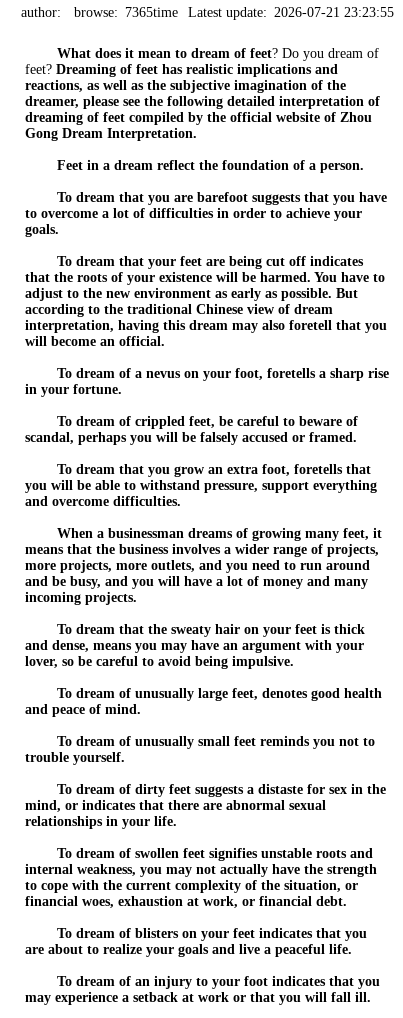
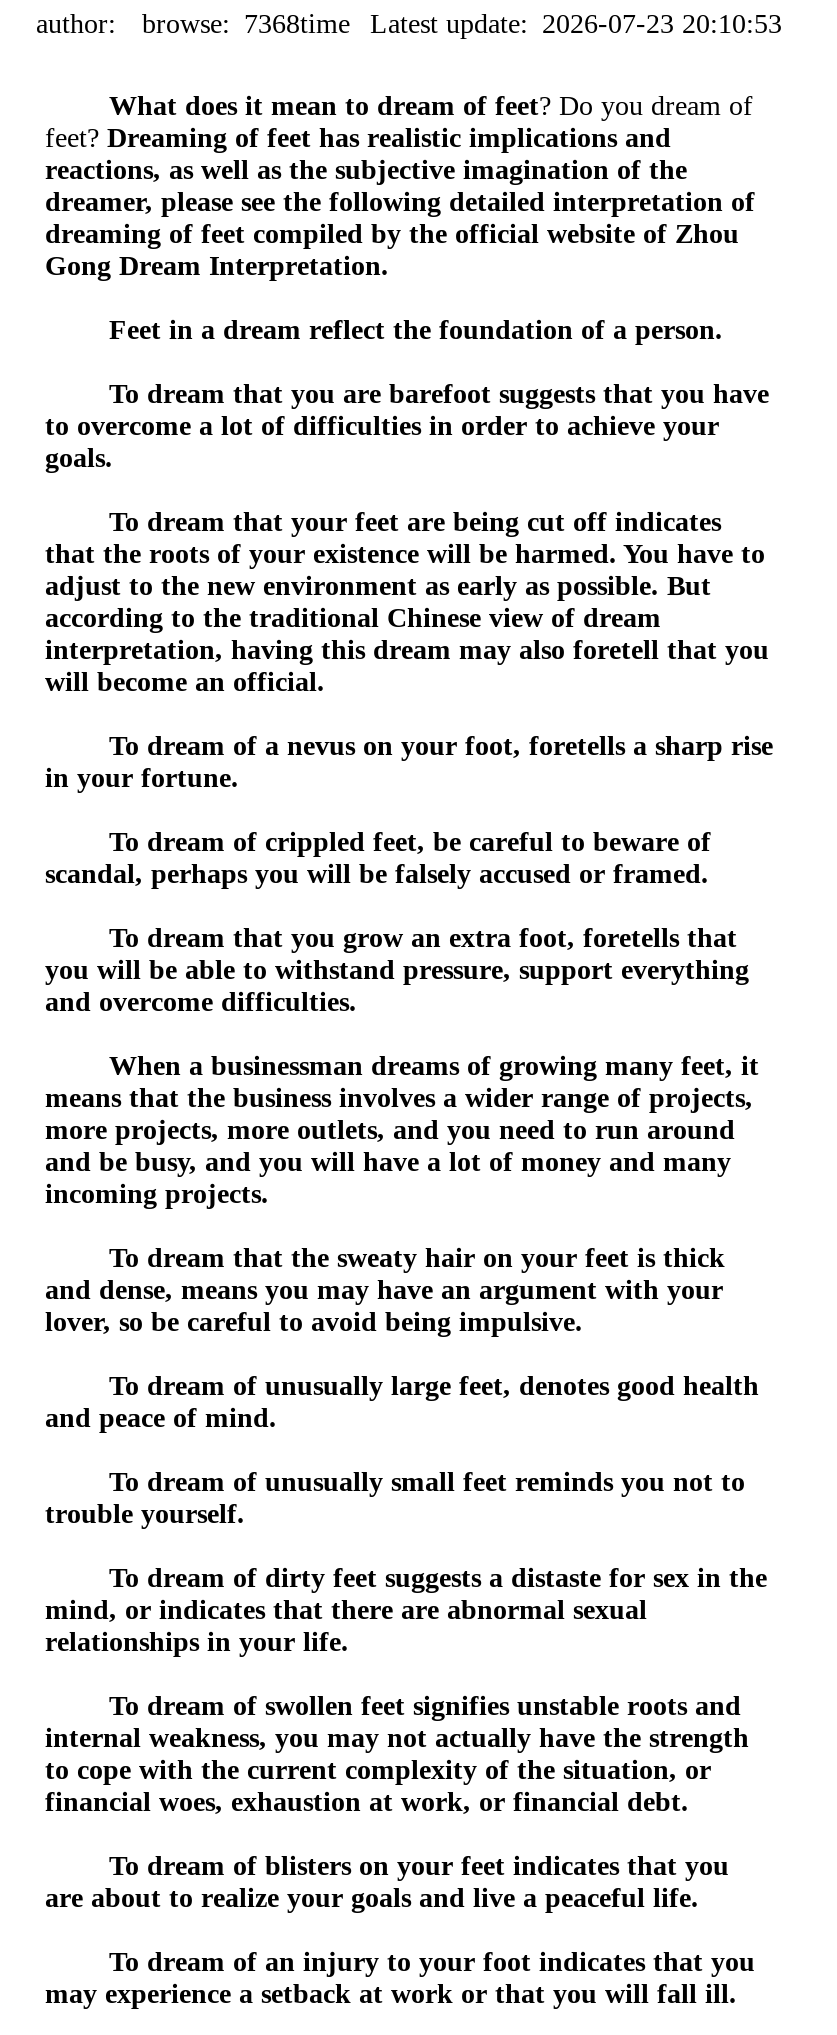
- browse: 7365time
+ browse: 7368time

- Latest update: 2026-07-21 23:23:55
+ Latest update: 2026-07-23 20:10:53
